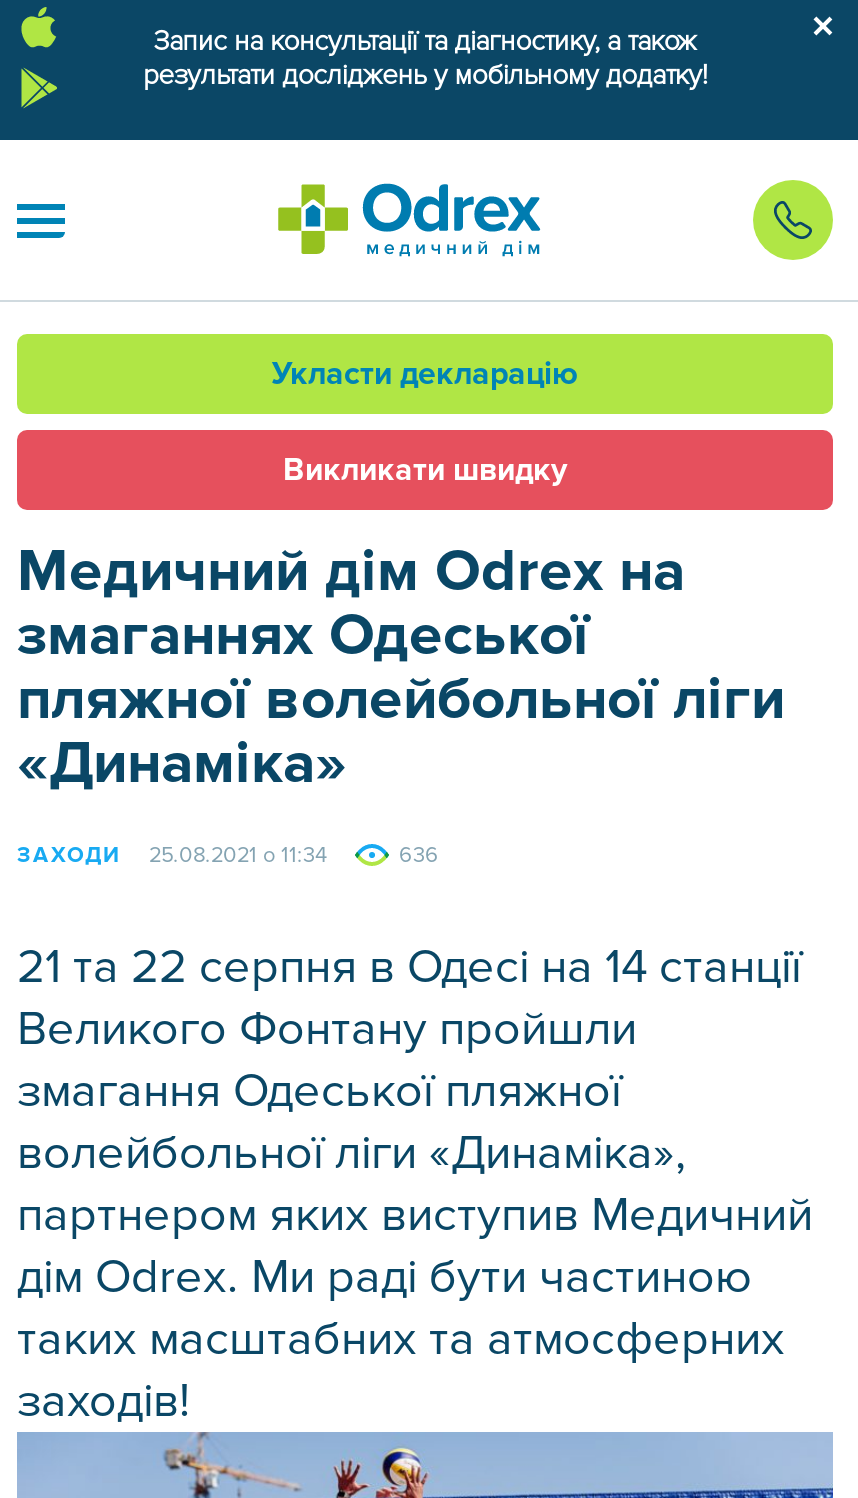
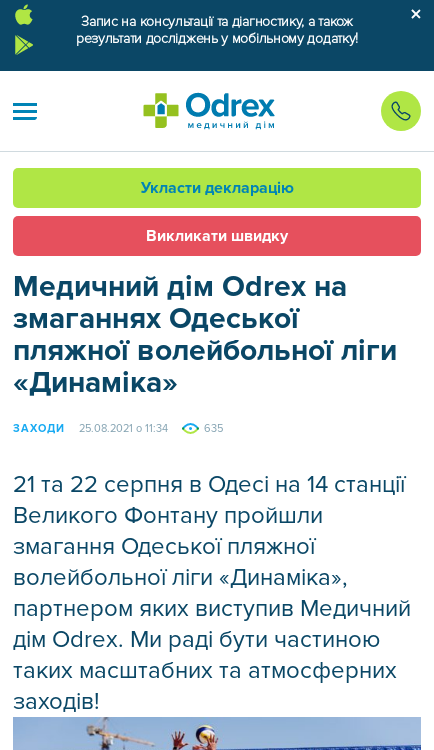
- 636
+ 635
